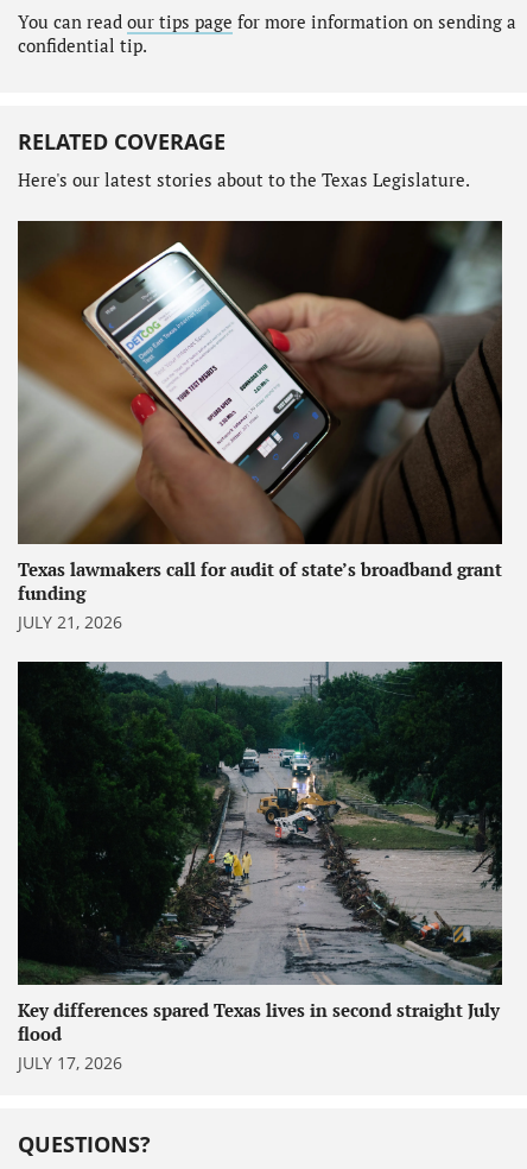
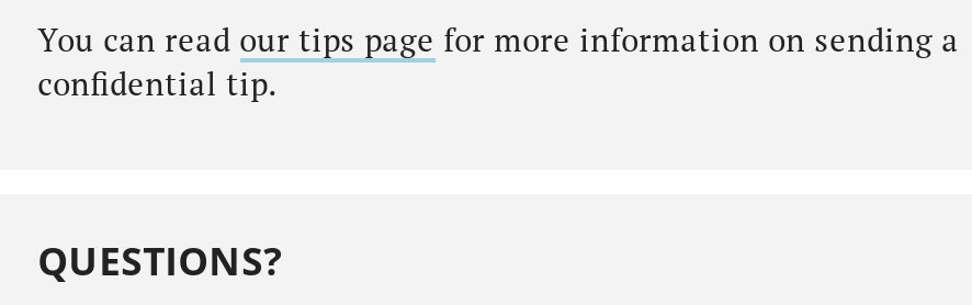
- RELATED COVERAGE
- Here's our latest stories about to the Texas Legislature.

- [image]
- Texas lawmakers call for audit of state’s broadband grant
- funding
- JULY 21, 2026

- [image]
- Key differences spared Texas lives in second straight July
- flood
- JULY 17, 2026
